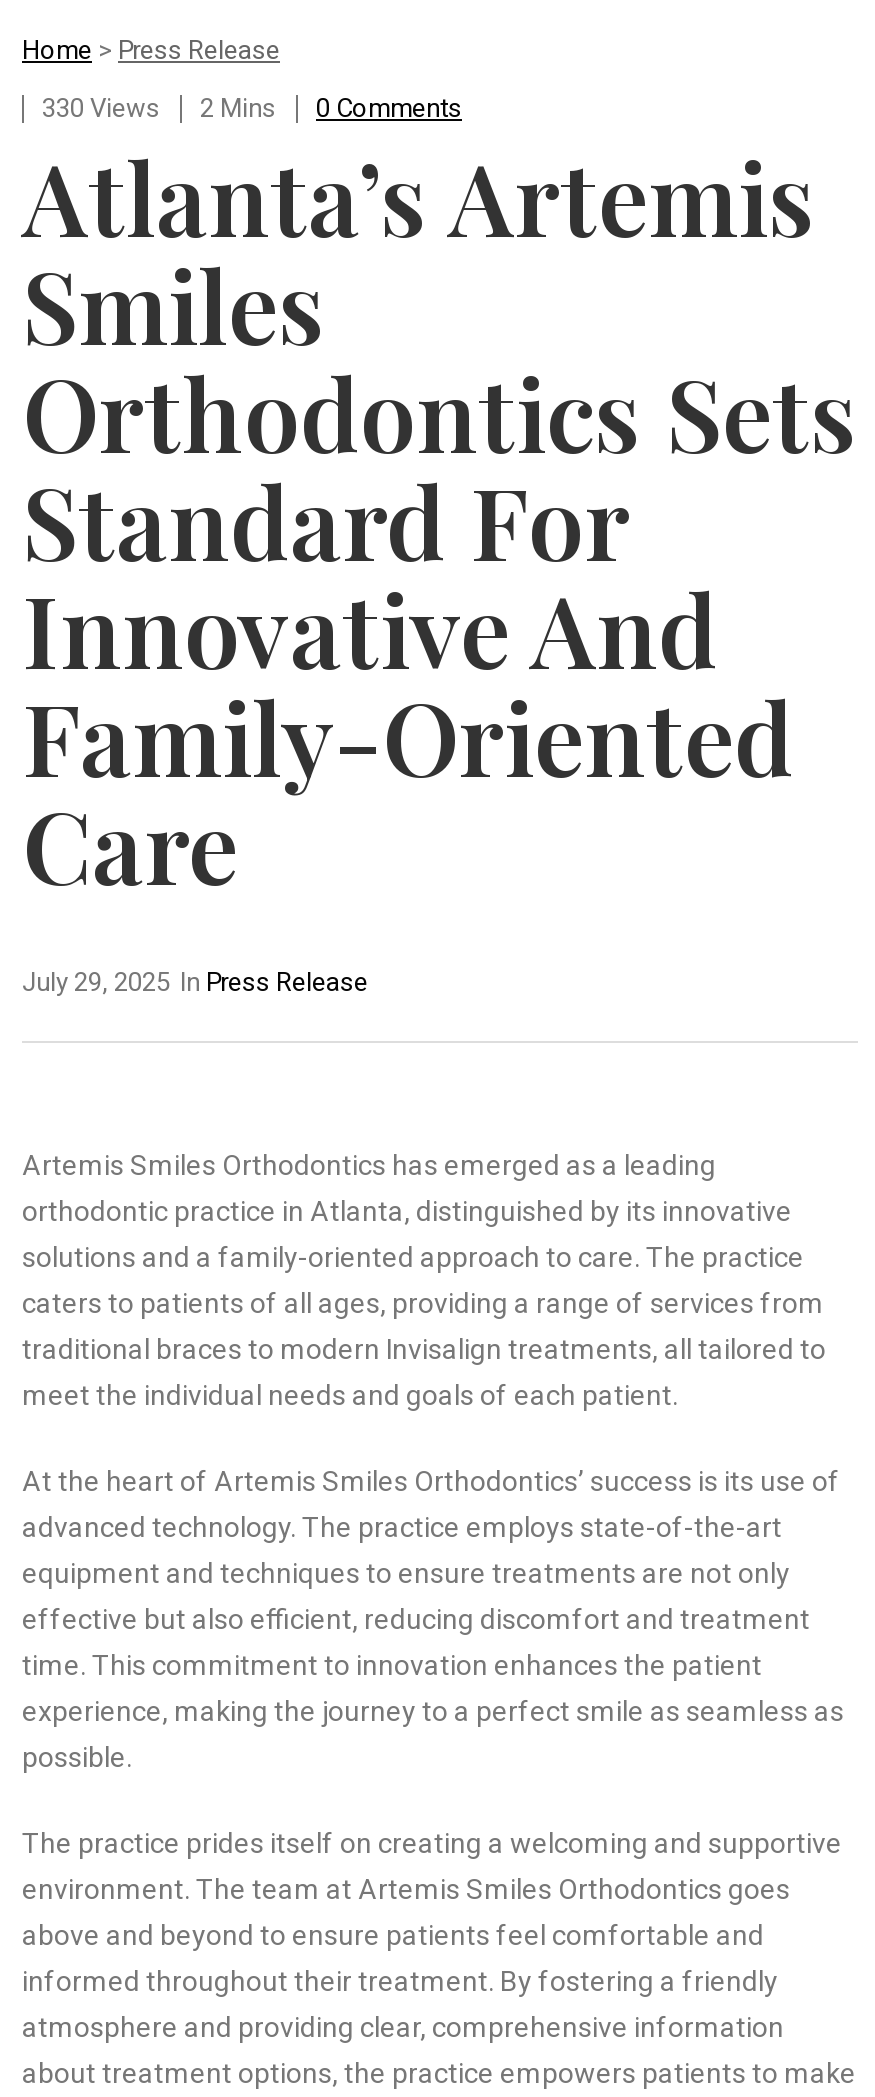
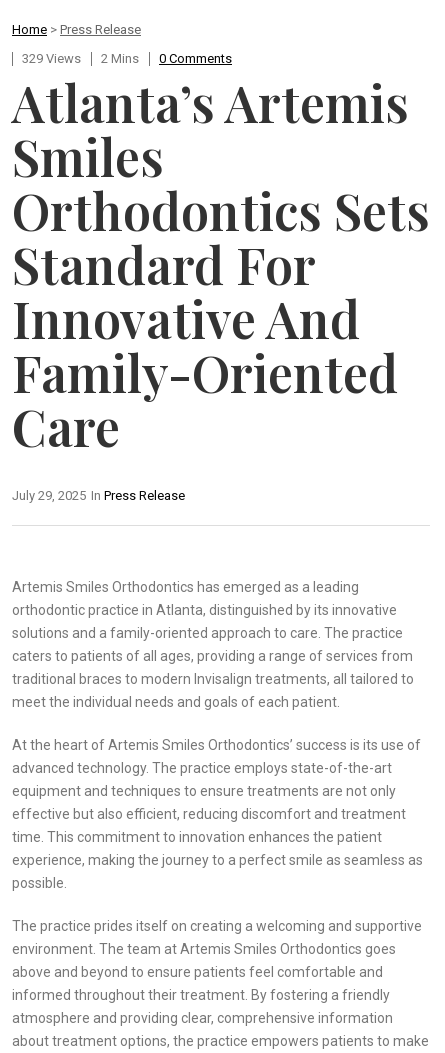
- 330 Views 2 Mins 0 Comments
+ 329 Views 2 Mins 0 Comments
